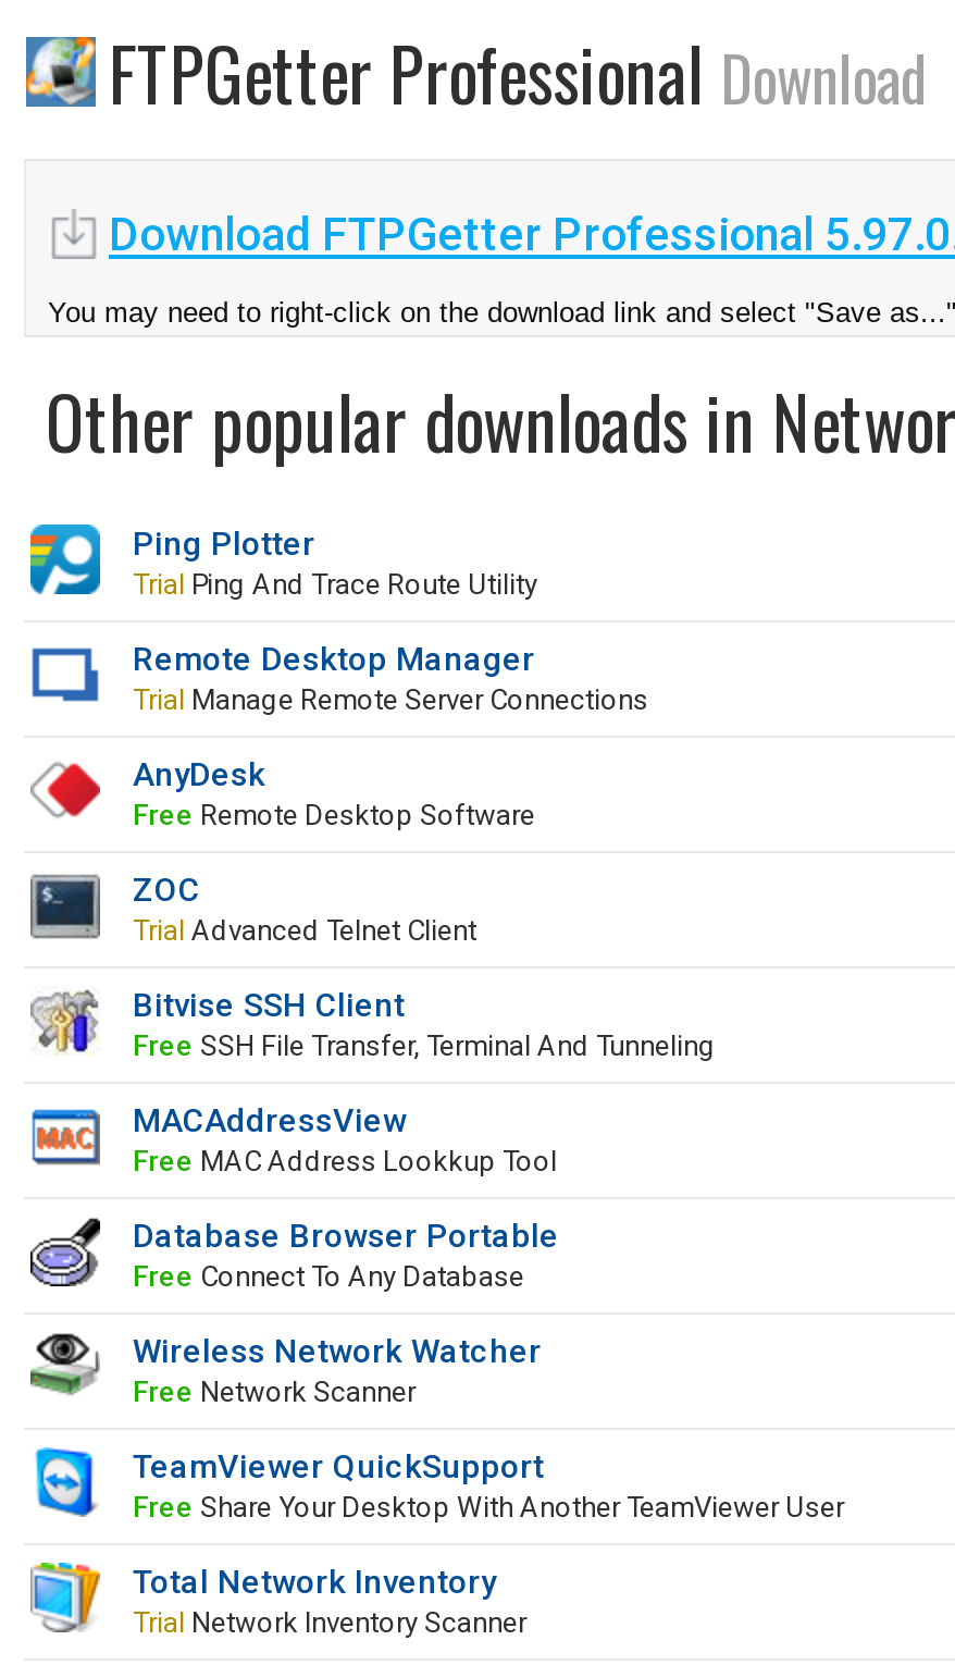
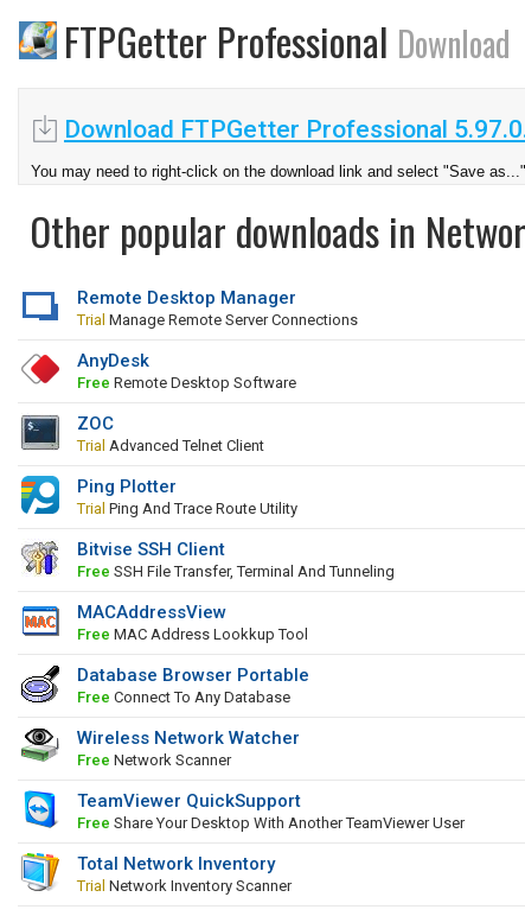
moved down: [image] | Ping Plotter | Trial Ping And Trace Route Utility

moved up: Remote Desktop Manager | Trial Manage Remote Server Connections | AnyDesk | Free Remote Desktop Software | ZOC | Trial Advanced Telnet Client
